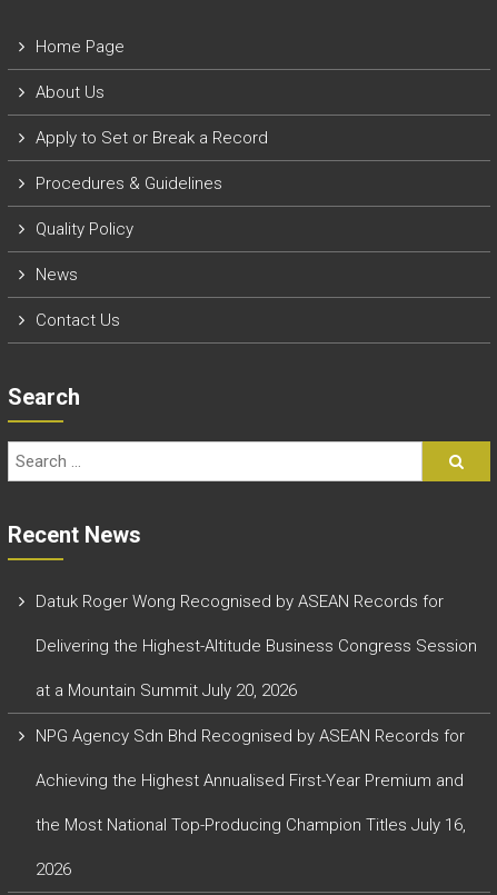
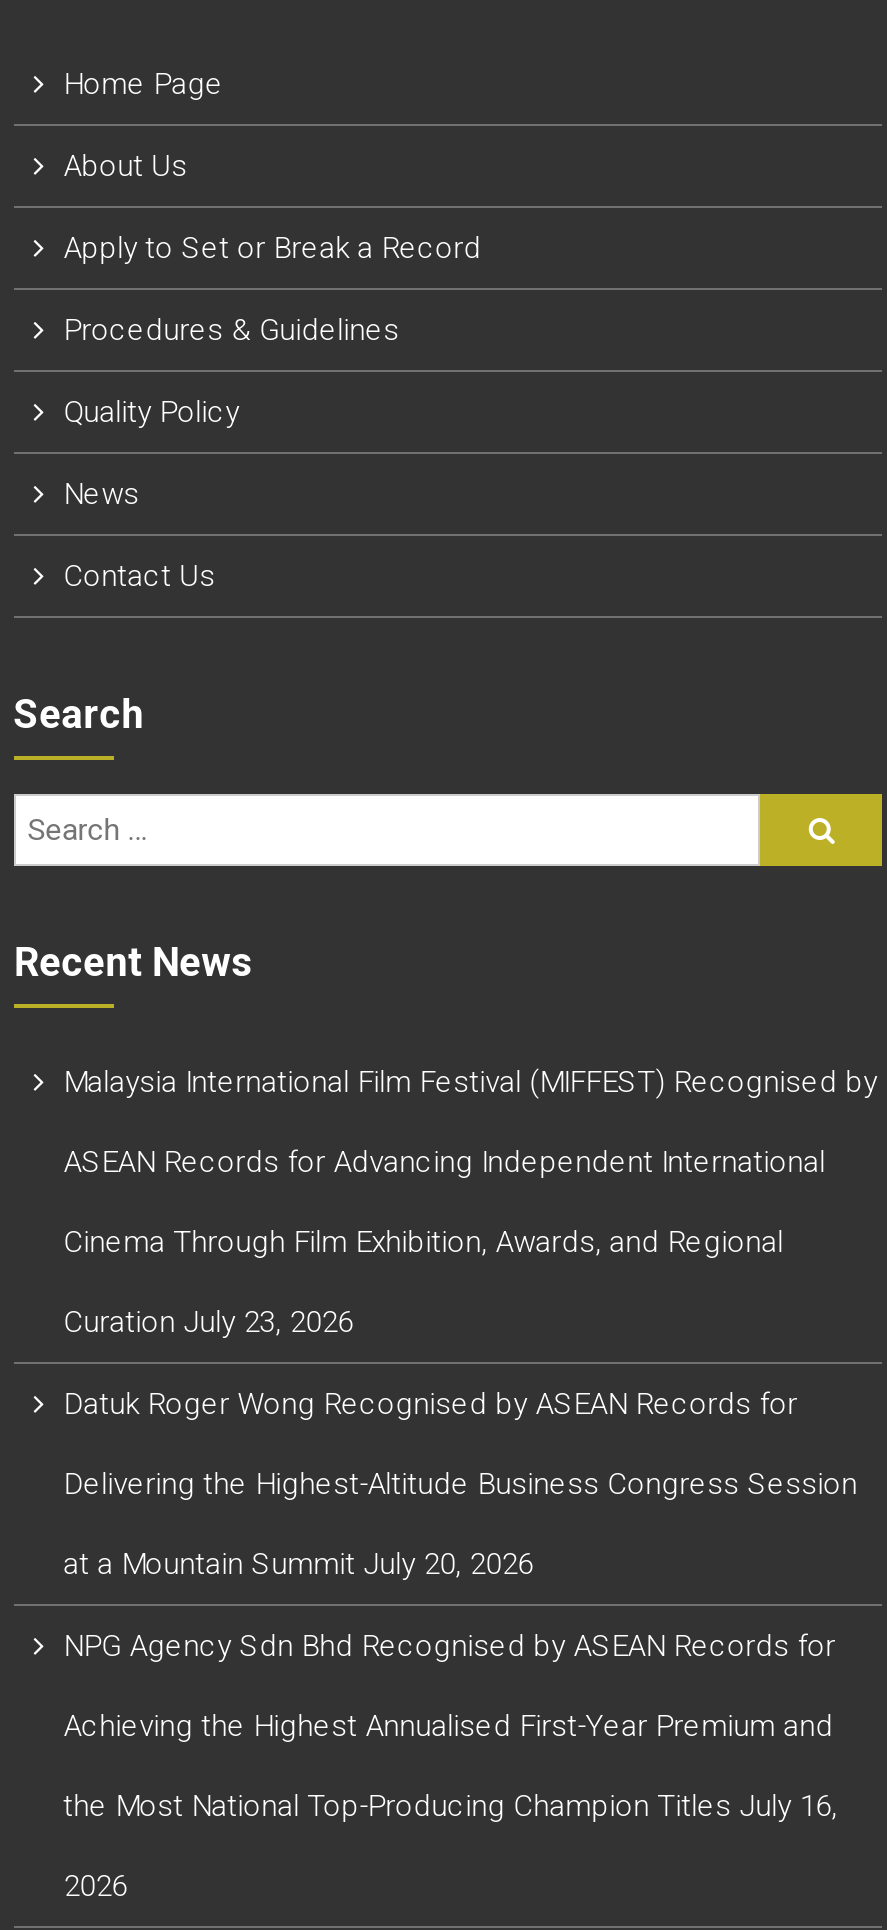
+ Malaysia International Film Festival (MIFFEST) Recognised by
+ ASEAN Records for Advancing Independent International
+ Cinema Through Film Exhibition, Awards, and Regional
+ Curation July 23, 2026
